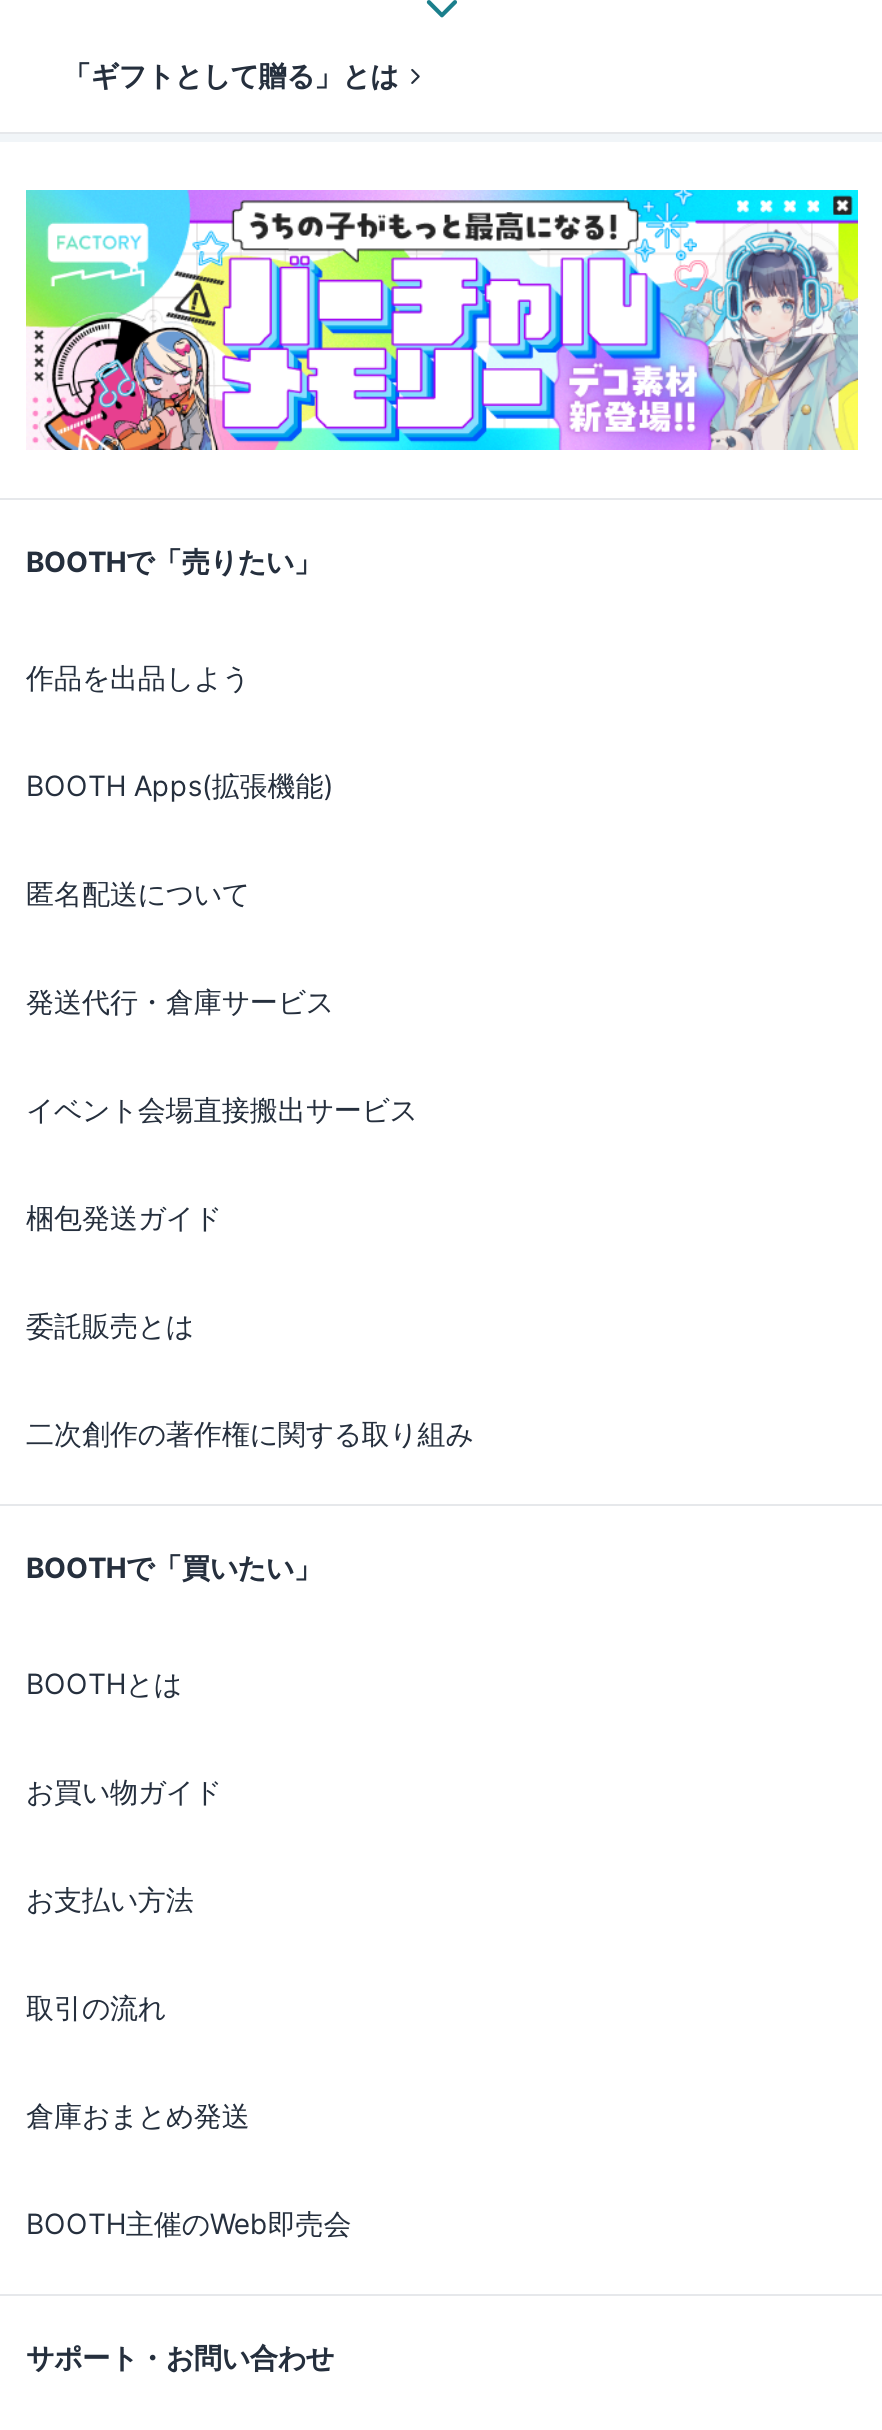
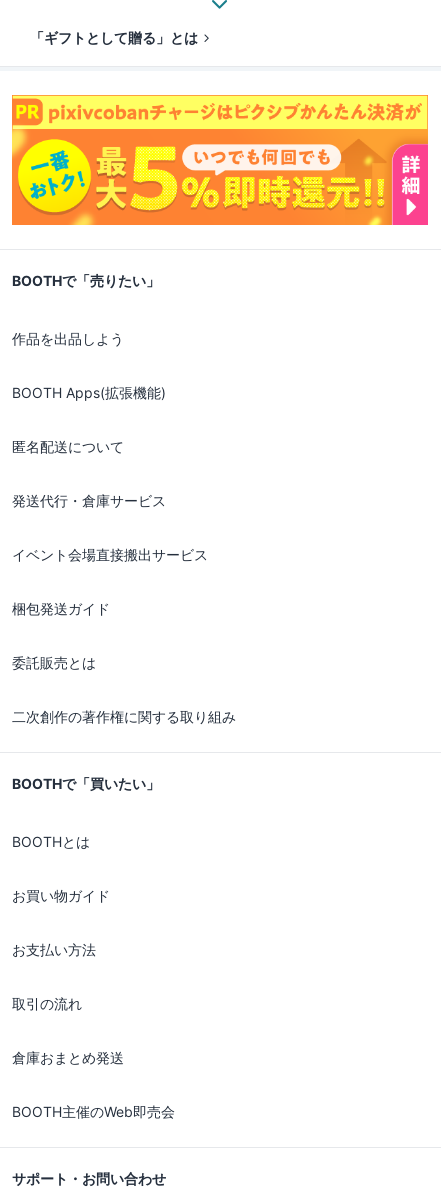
- [image]
+ [image]
